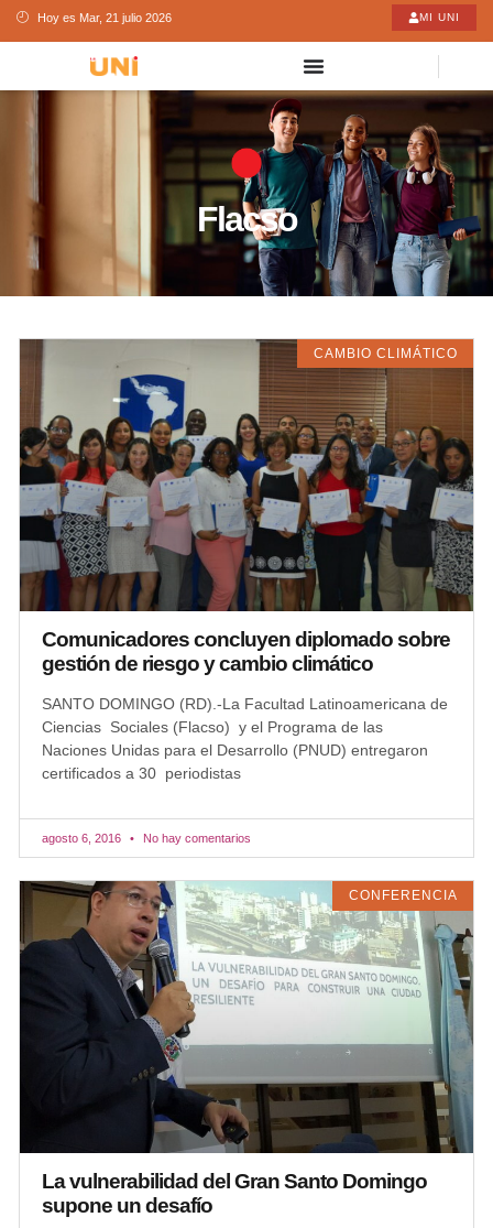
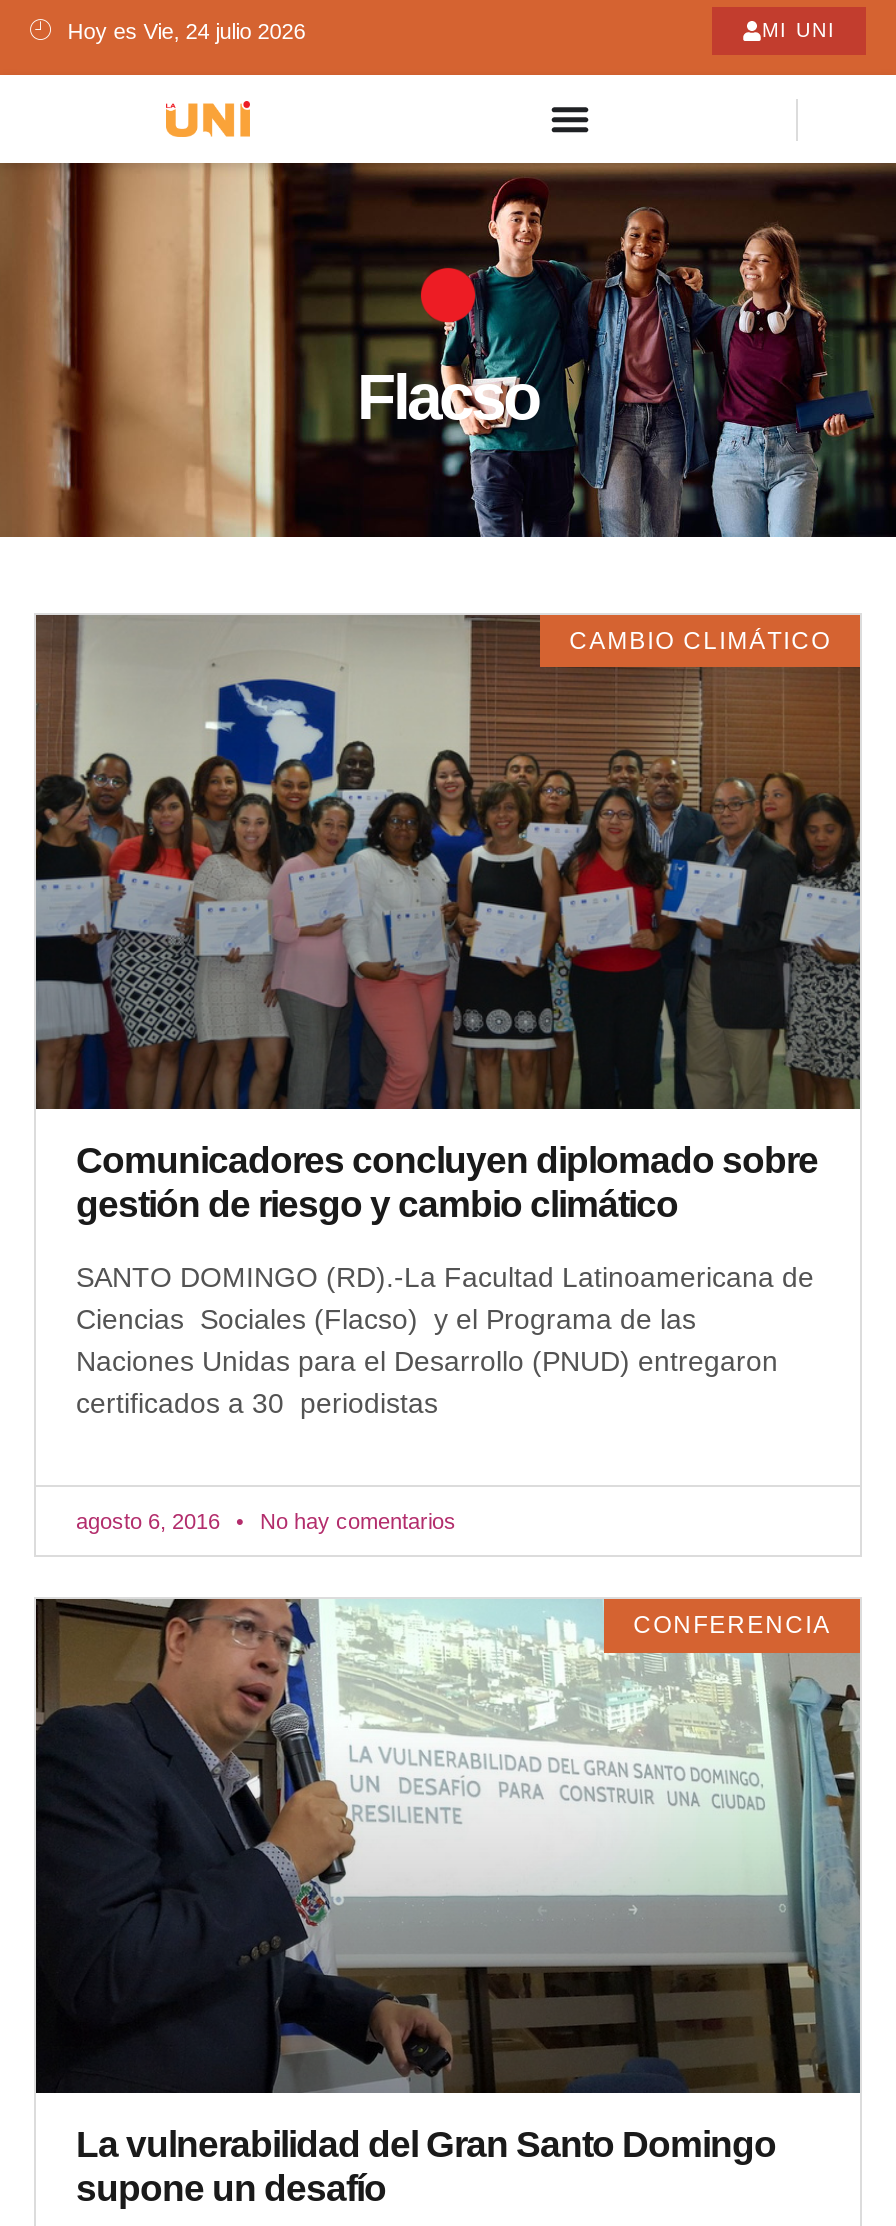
- Hoy es Mar, 21 julio 2026
+ Hoy es Vie, 24 julio 2026
